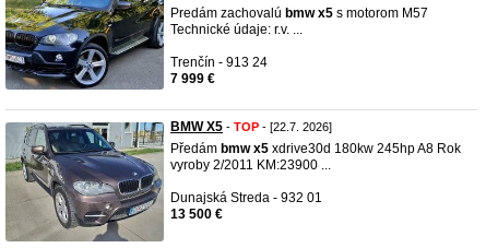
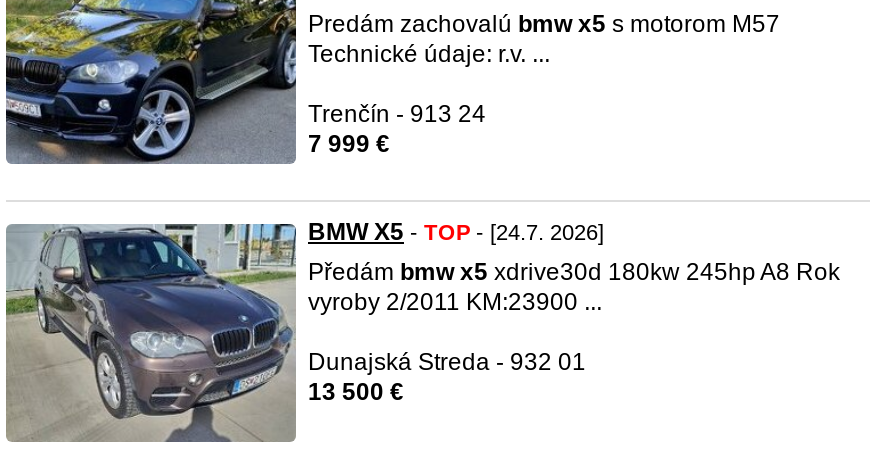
- BMW X5 - TOP - [22.7. 2026]
+ BMW X5 - TOP - [24.7. 2026]
